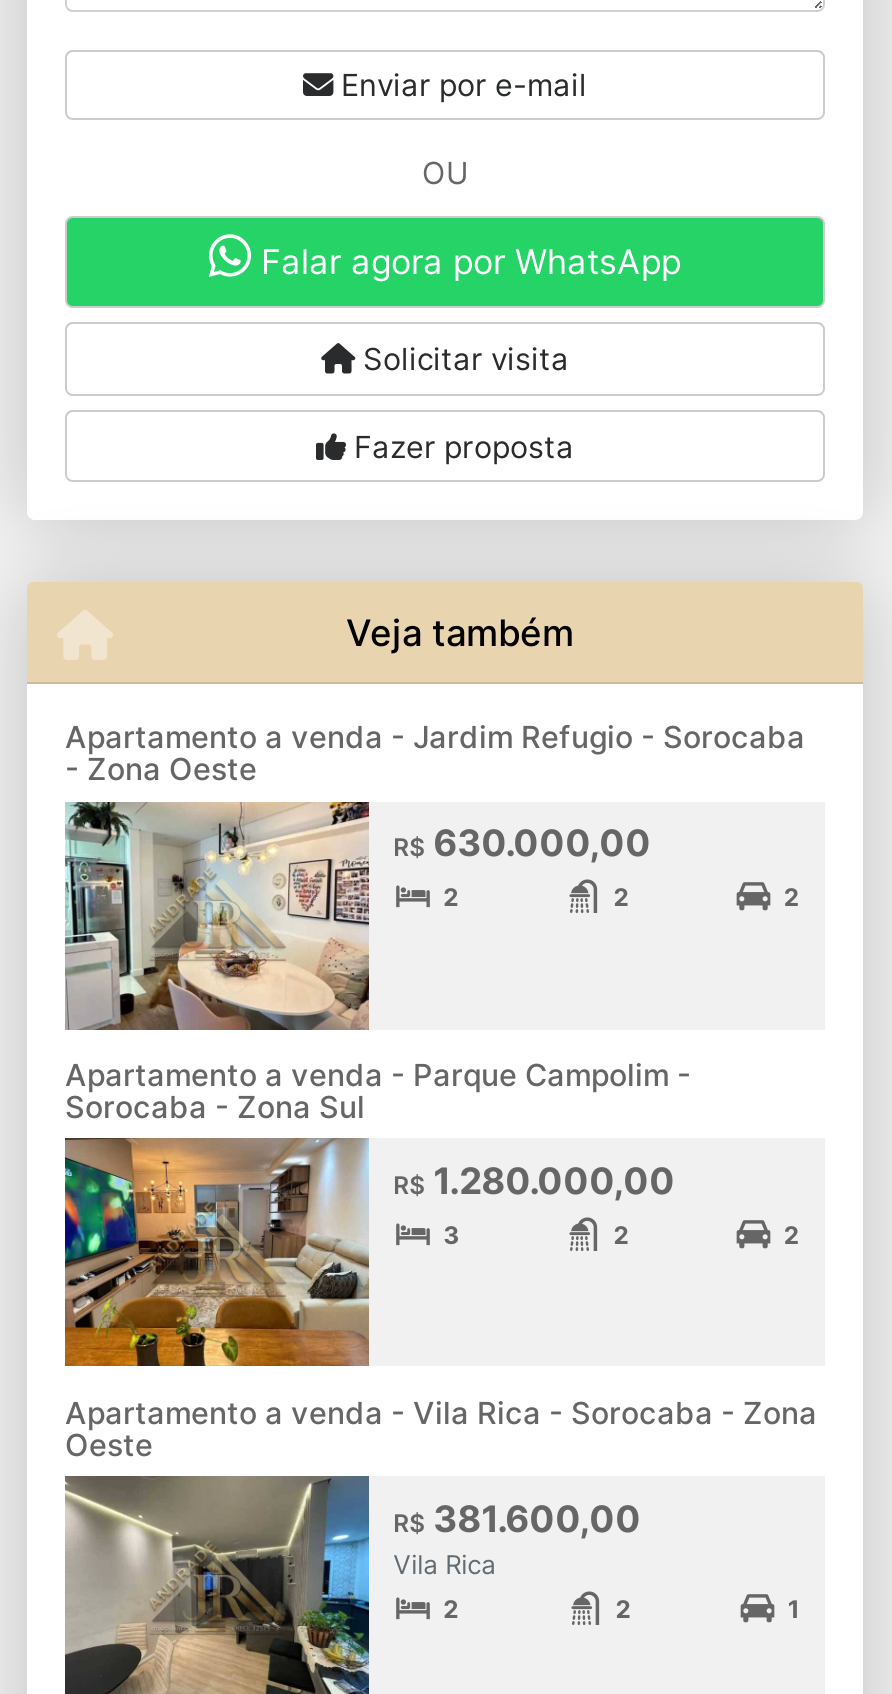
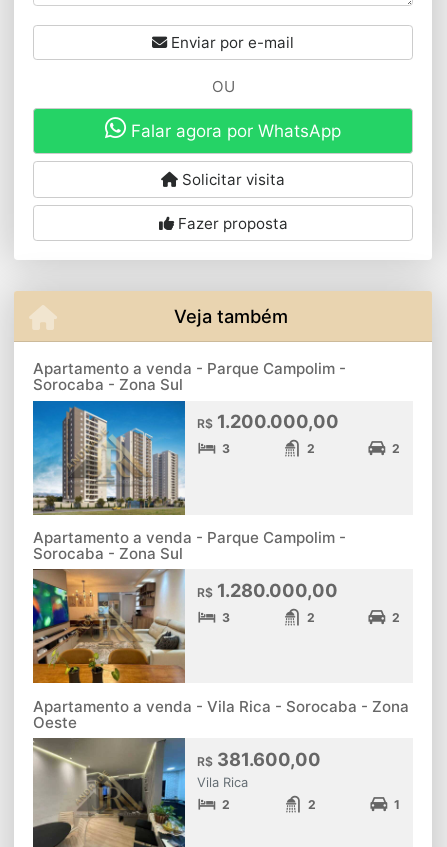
- Apartamento a venda - Jardim Refugio - Sorocaba
- - Zona Oeste
+ Apartamento a venda - Parque Campolim -
+ Sorocaba - Zona Sul

- [image]
- R$630.000,00
- 2
+ [image]
+ R$1.200.000,00
+ 3
